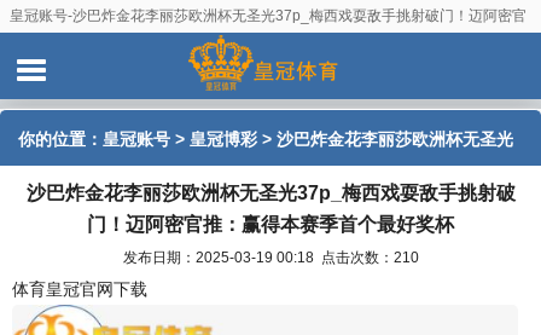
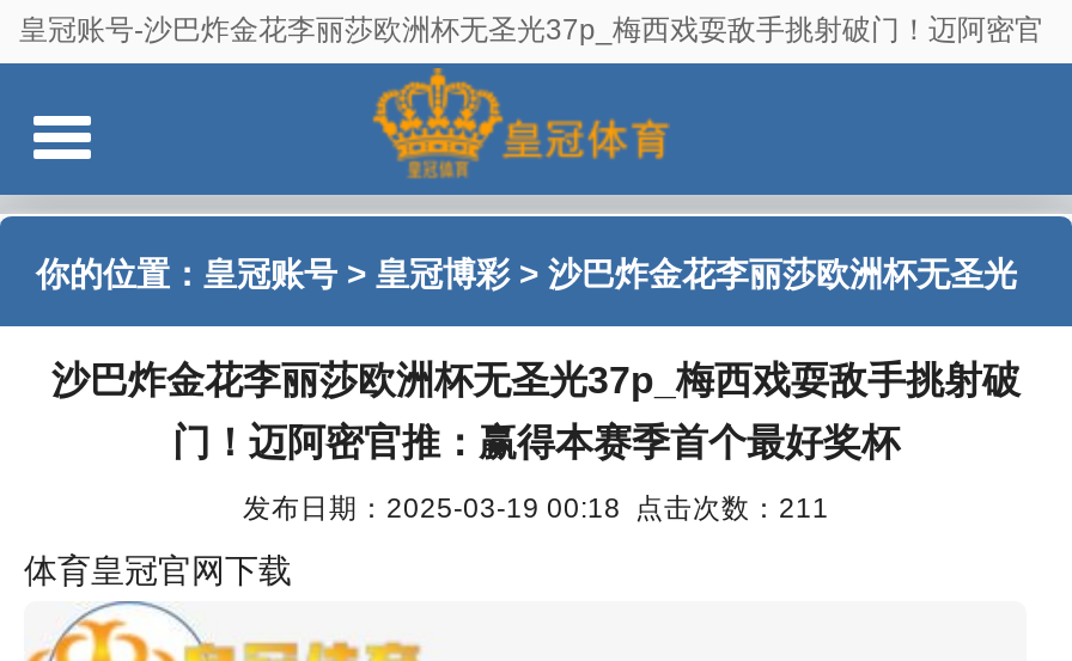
- 发布日期：2025-03-19 00:18 点击次数：210
+ 发布日期：2025-03-19 00:18 点击次数：211
